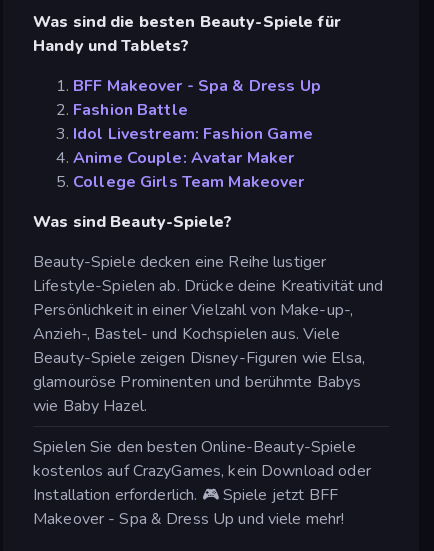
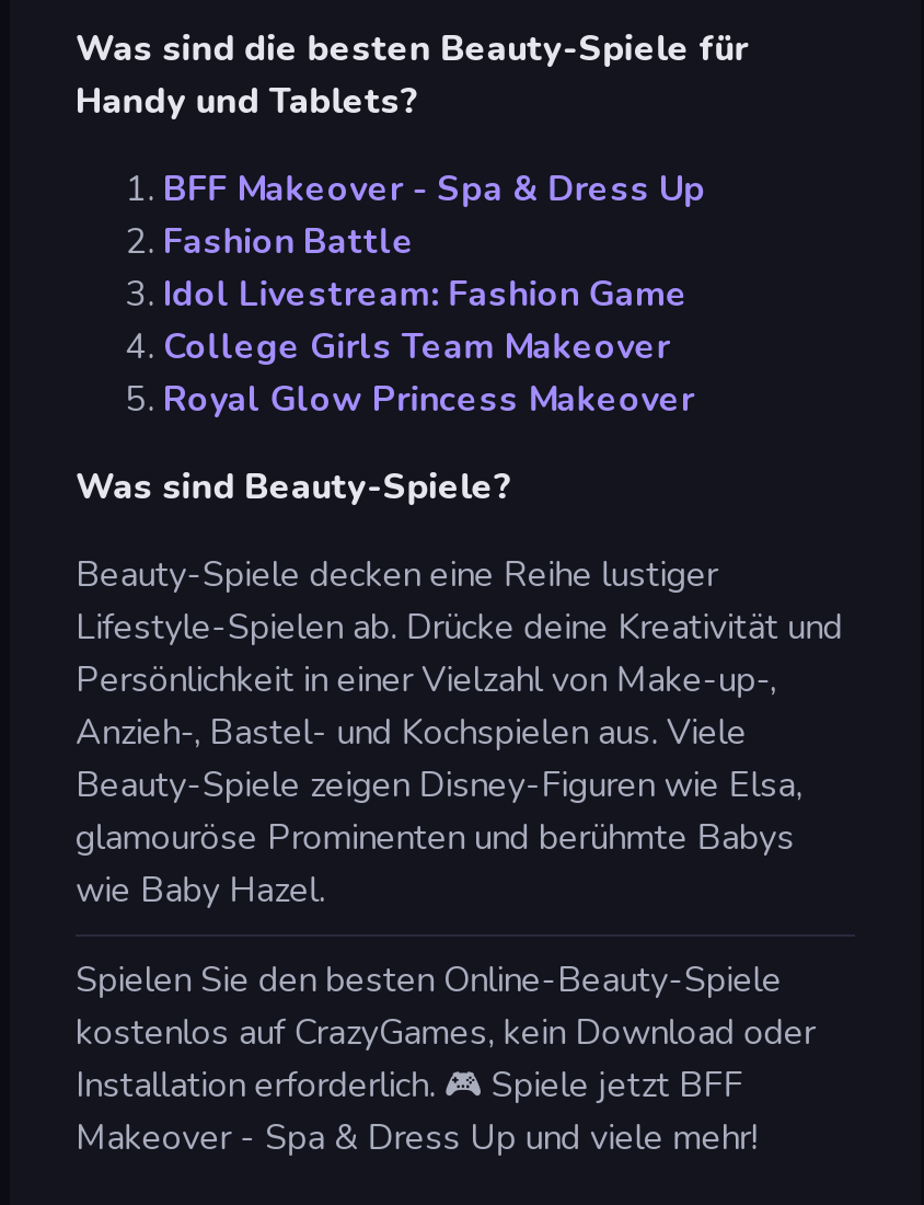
- Anime Couple: Avatar Maker

moved up: College Girls Team Makeover

+ Royal Glow Princess Makeover
